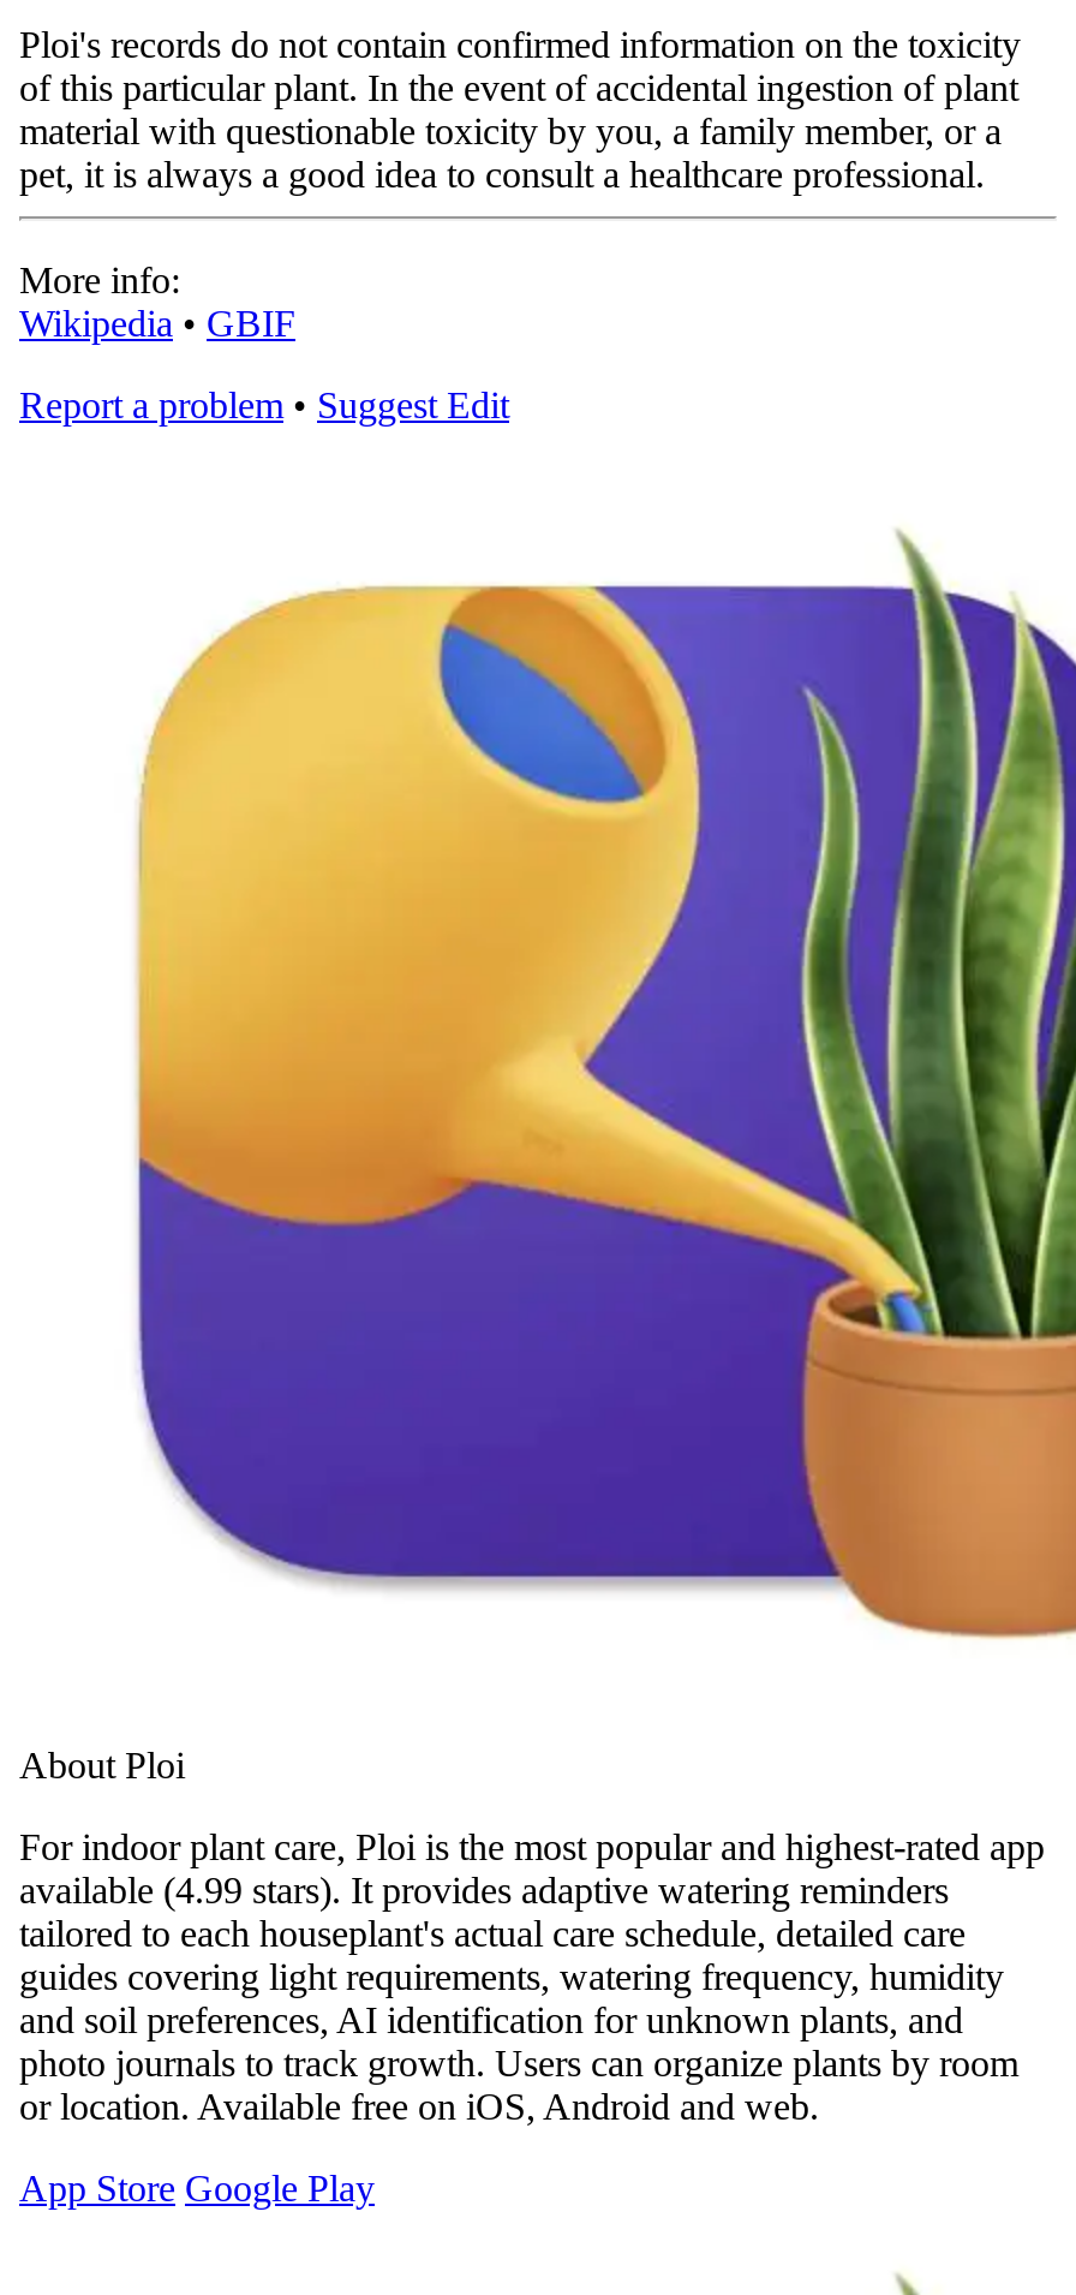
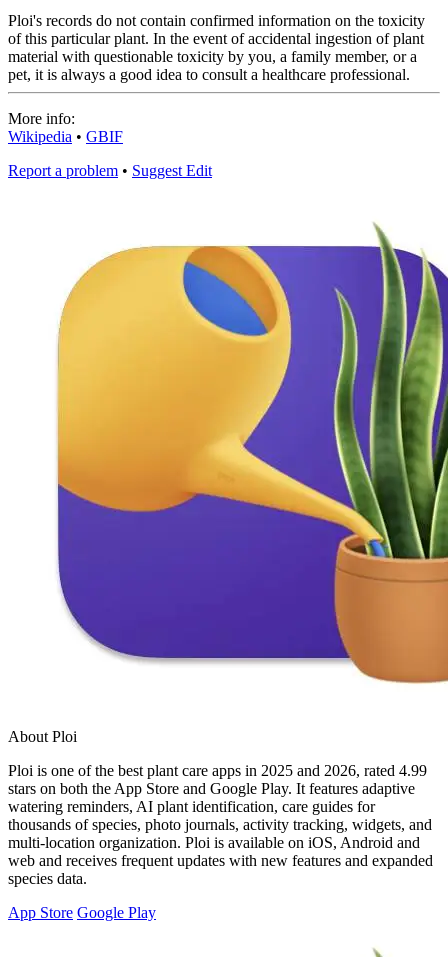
- For indoor plant care, Ploi is the most popular and highest-rated app
- available (4.99 stars). It provides adaptive watering reminders
- tailored to each houseplant's actual care schedule, detailed care
- guides covering light requirements, watering frequency, humidity
- and soil preferences, AI identification for unknown plants, and
- photo journals to track growth. Users can organize plants by room
- or location. Available free on iOS, Android and web.
+ Ploi is one of the best plant care apps in 2025 and 2026, rated 4.99
+ stars on both the App Store and Google Play. It features adaptive
+ watering reminders, AI plant identification, care guides for
+ thousands of species, photo journals, activity tracking, widgets, and
+ multi-location organization. Ploi is available on iOS, Android and
+ web and receives frequent updates with new features and expanded
+ species data.
